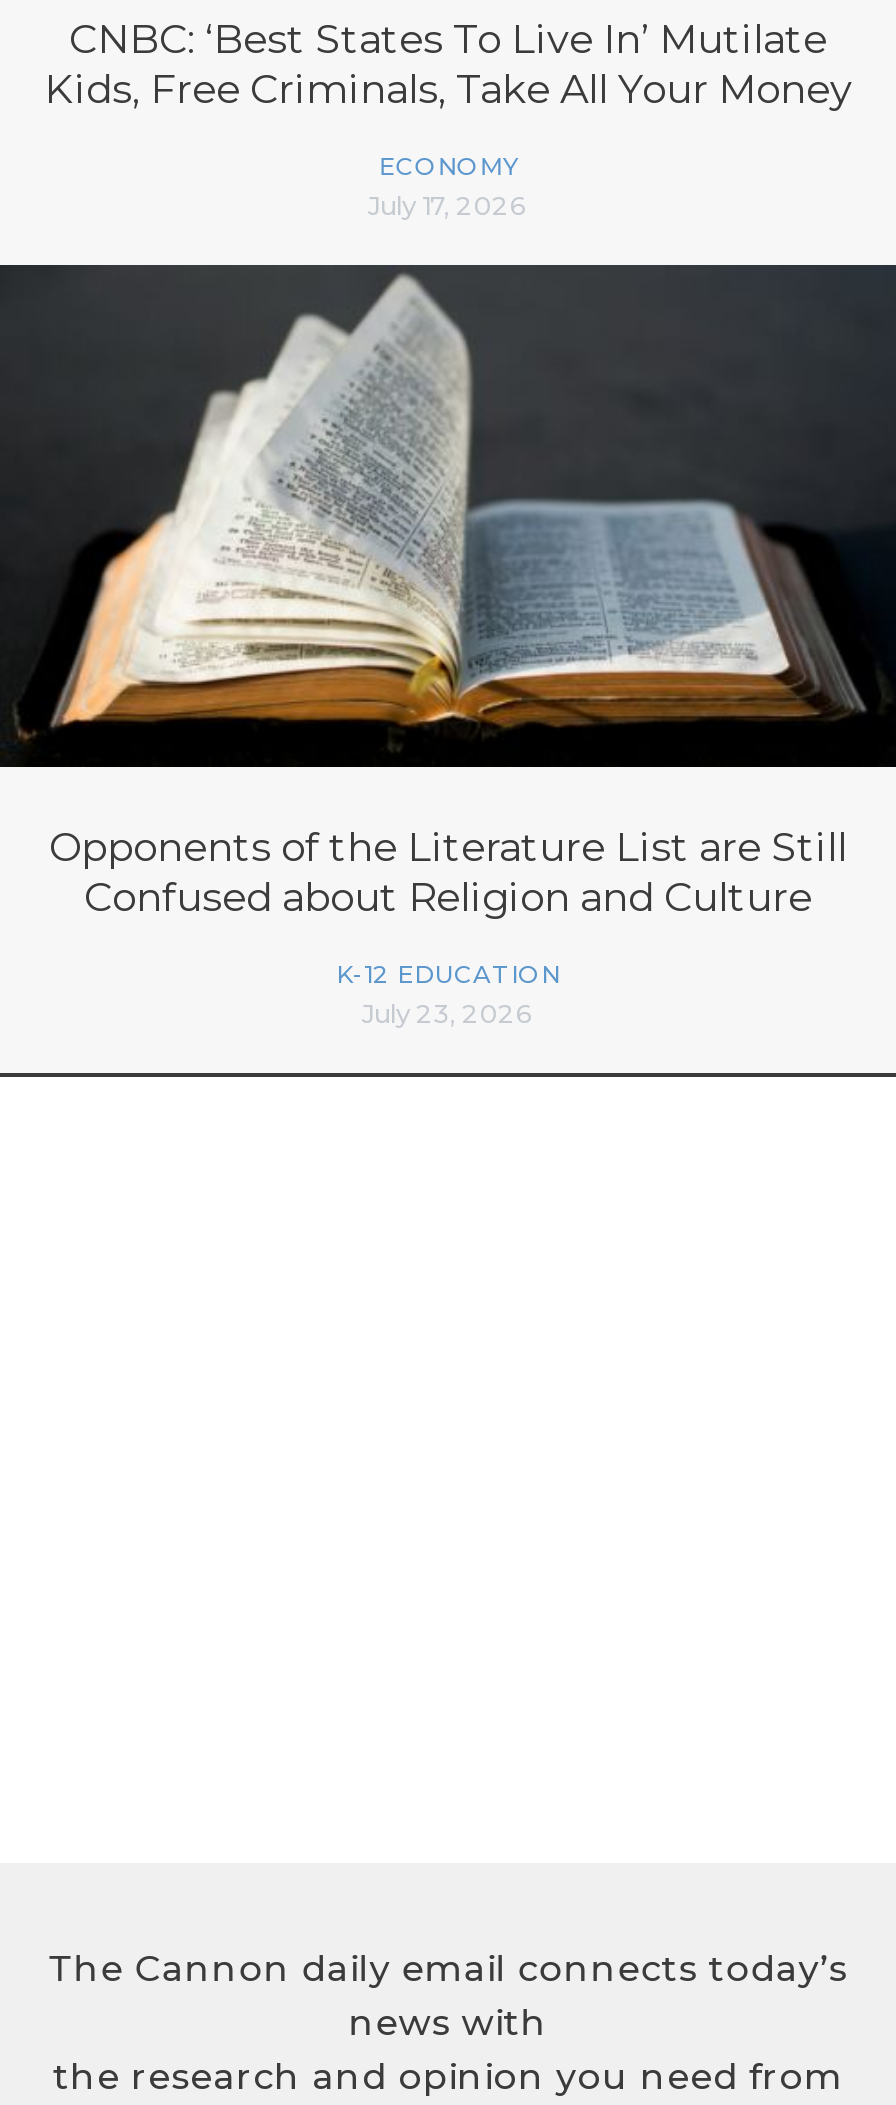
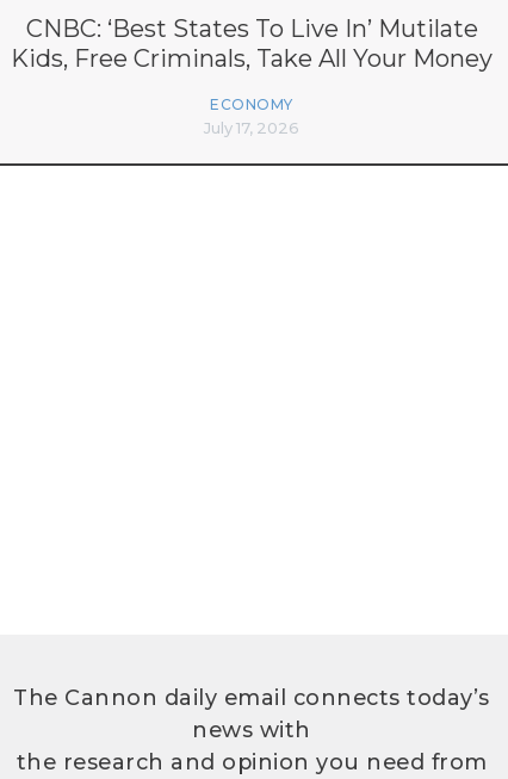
- [image]
- Opponents of the Literature List are Still
- Confused about Religion and Culture
- K-12 EDUCATION
- July 23, 2026
